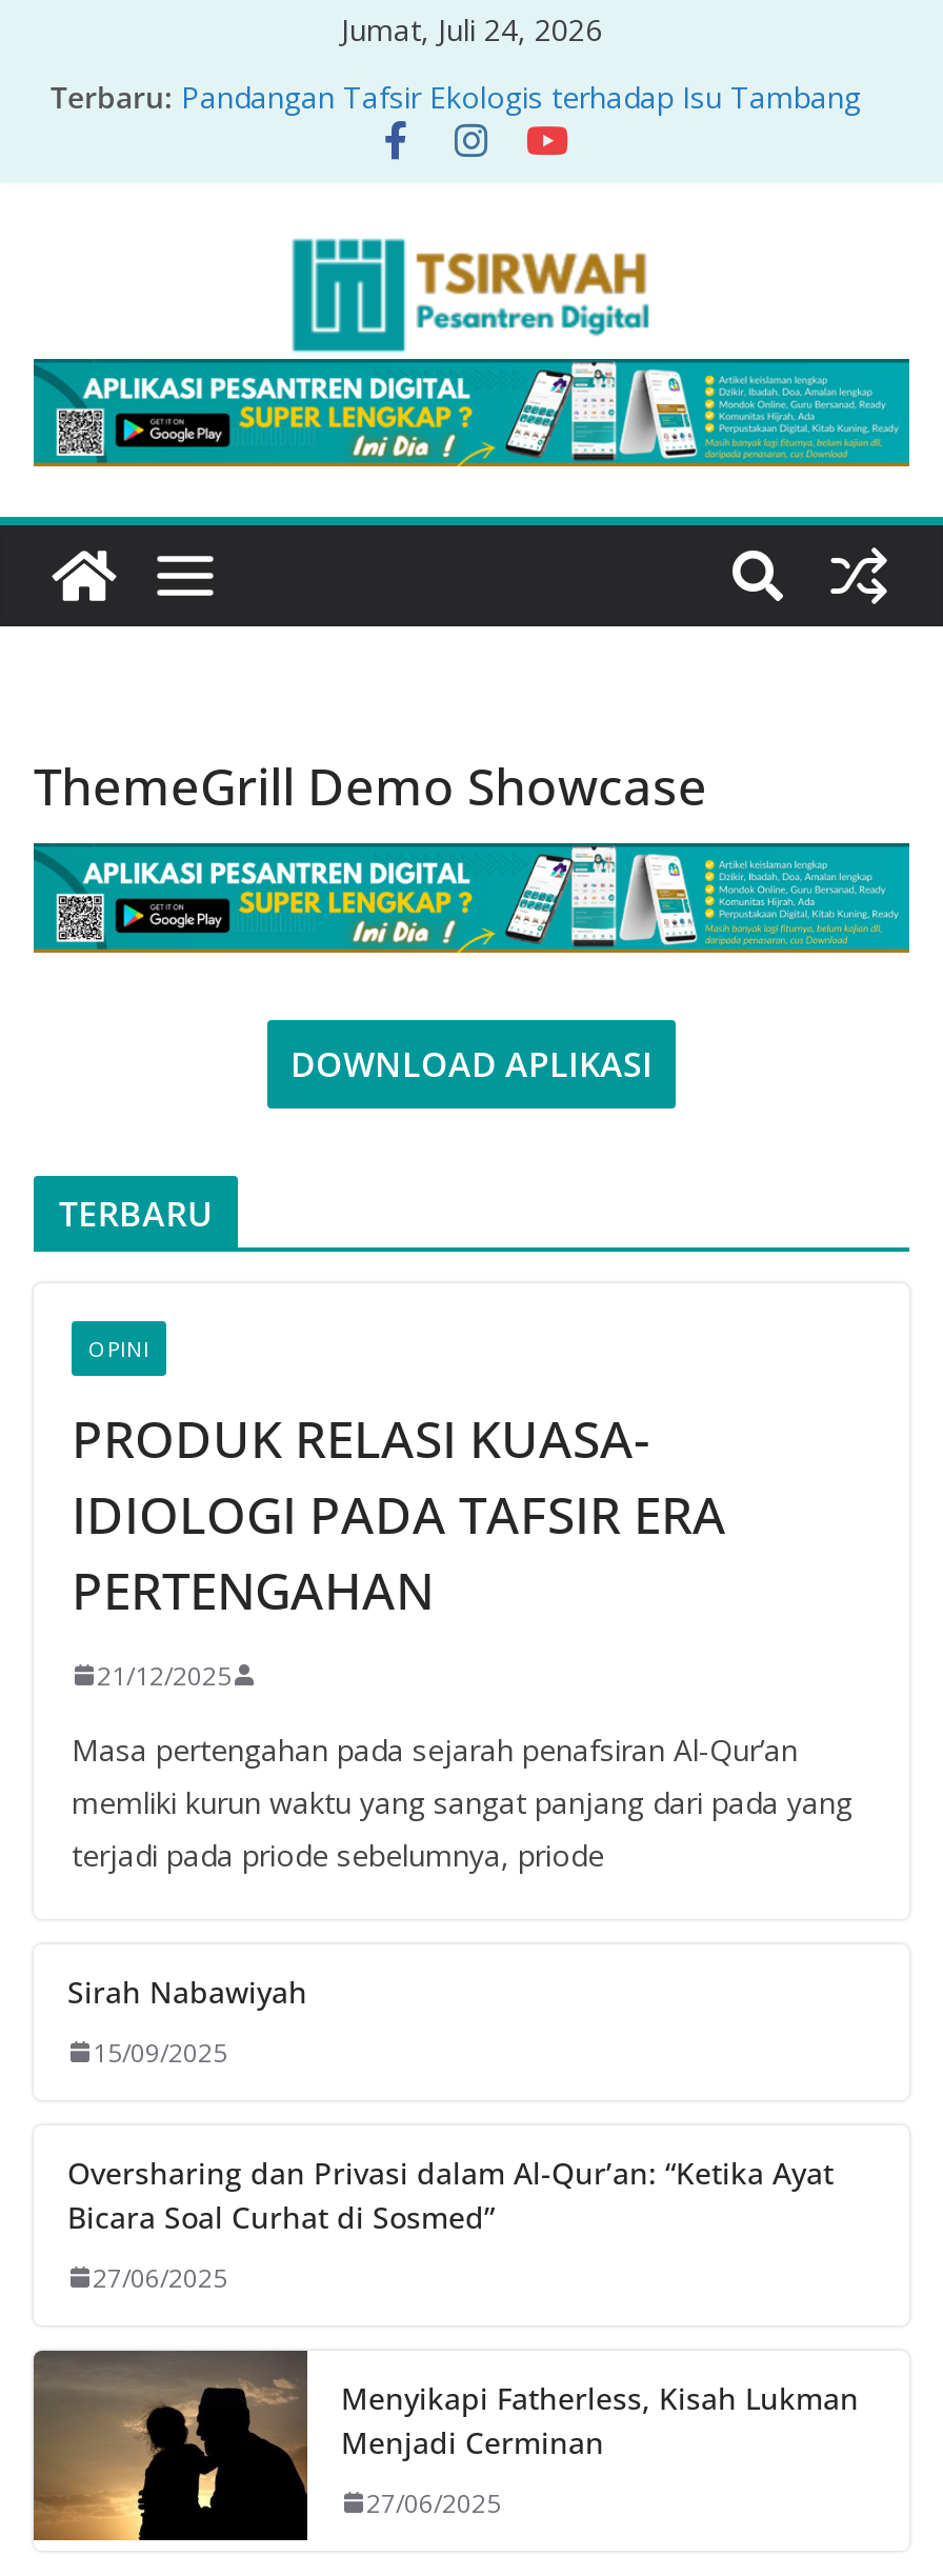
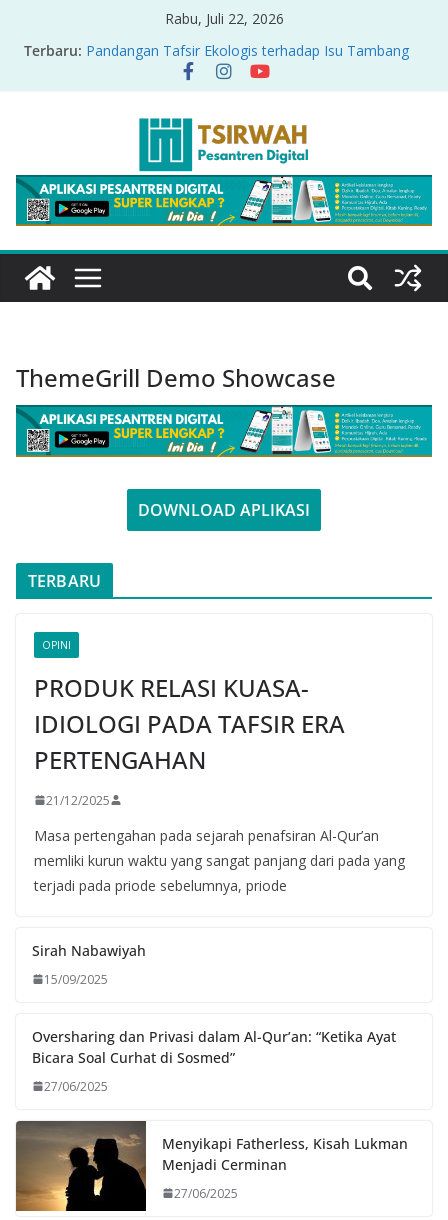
- Jumat, Juli 24, 2026
+ Rabu, Juli 22, 2026
